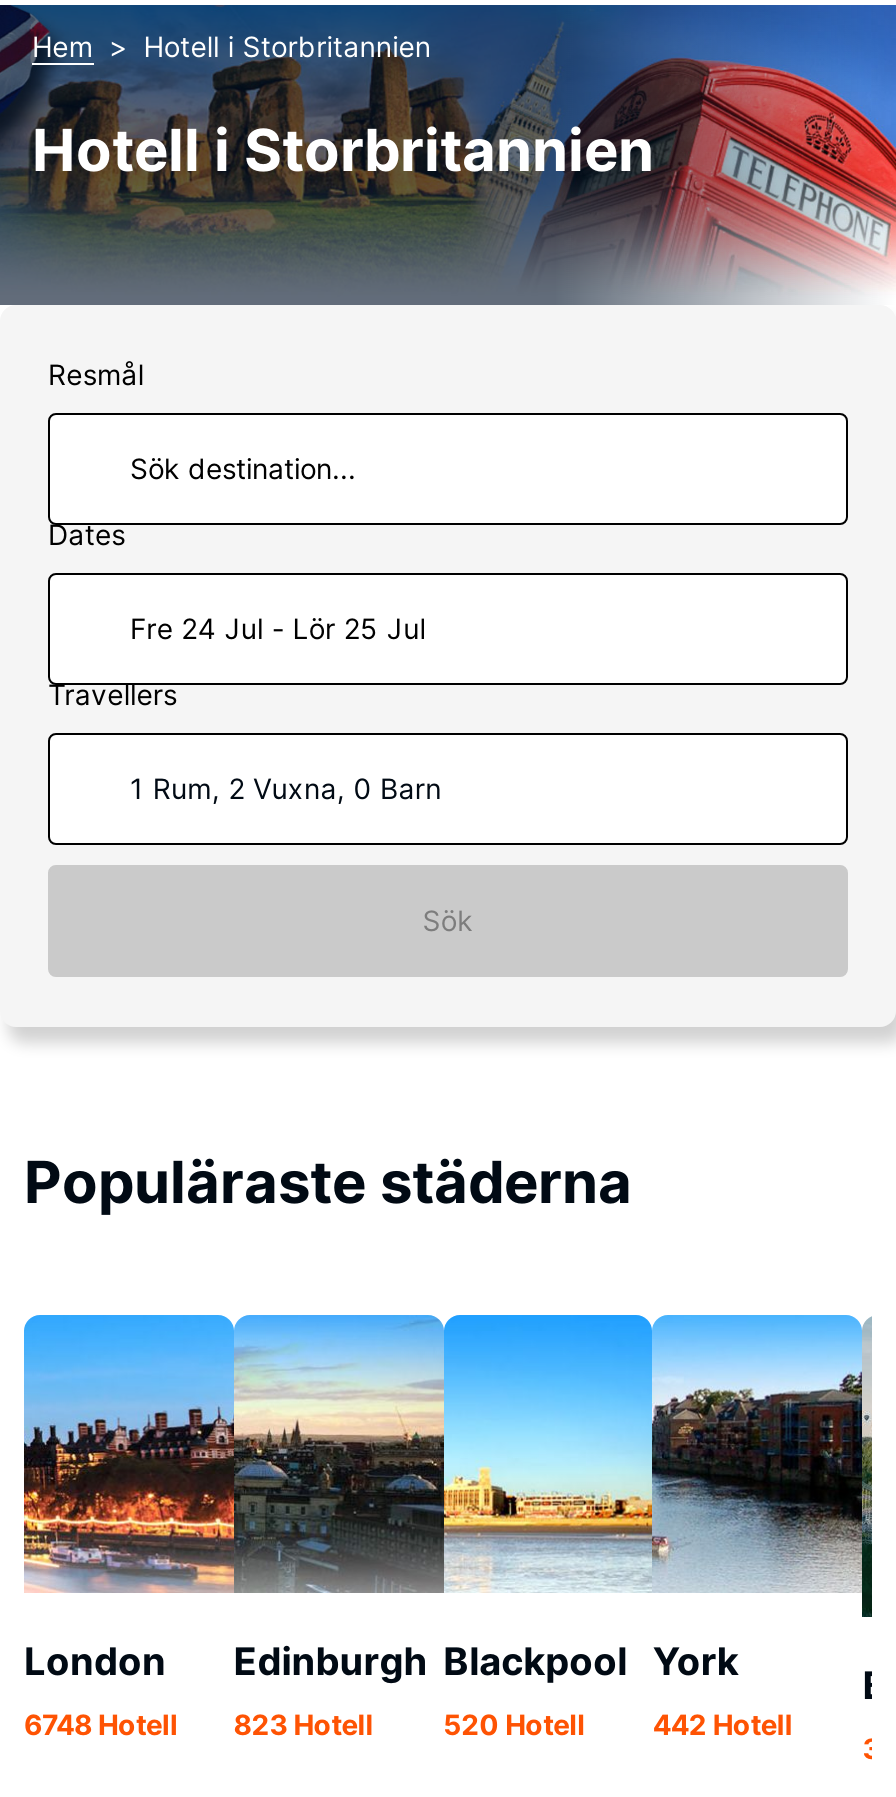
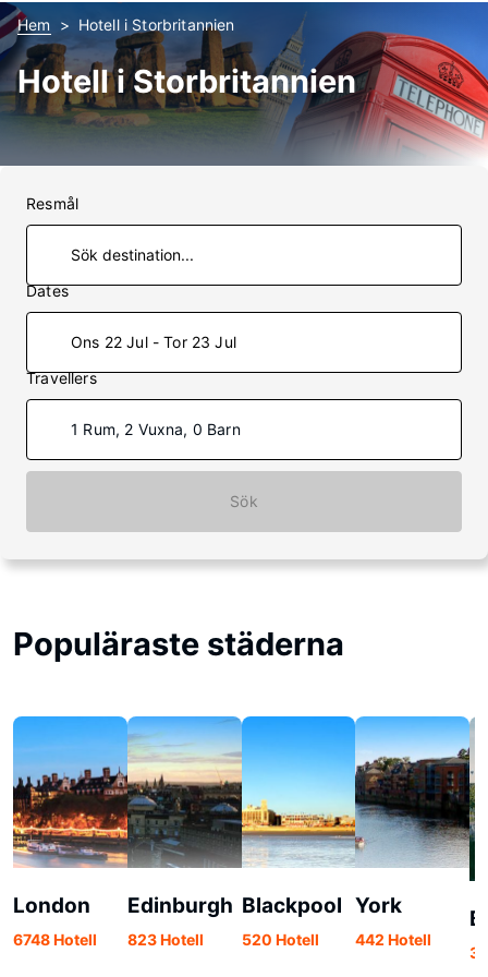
- Fre 24 Jul - Lör 25 Jul
+ Ons 22 Jul - Tor 23 Jul
